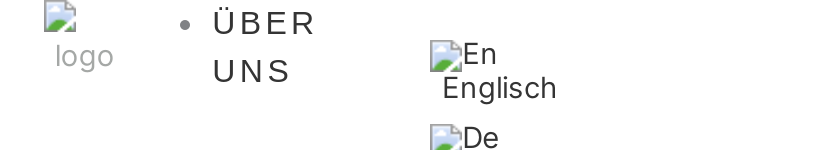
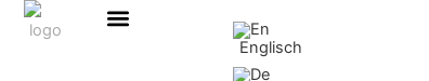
- ÜBER
- UNS
